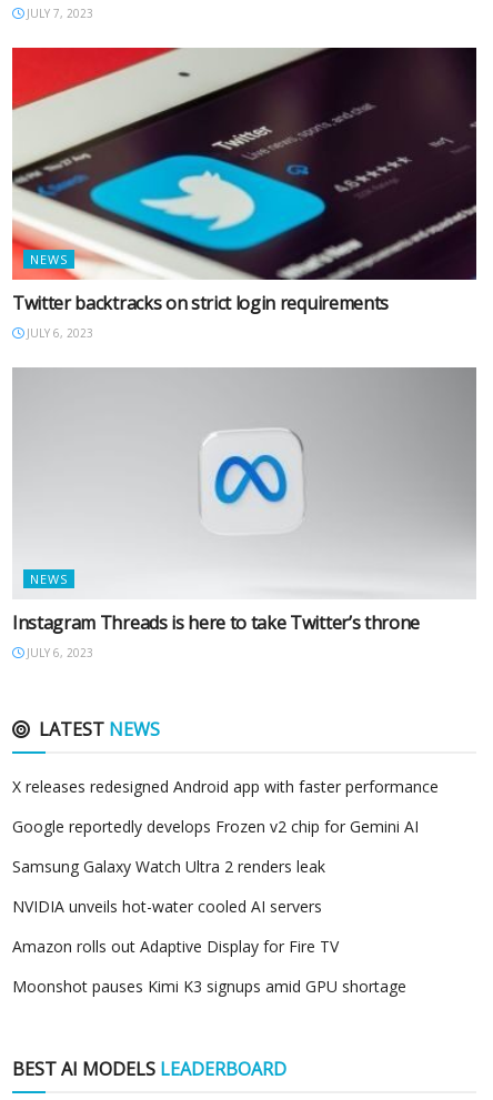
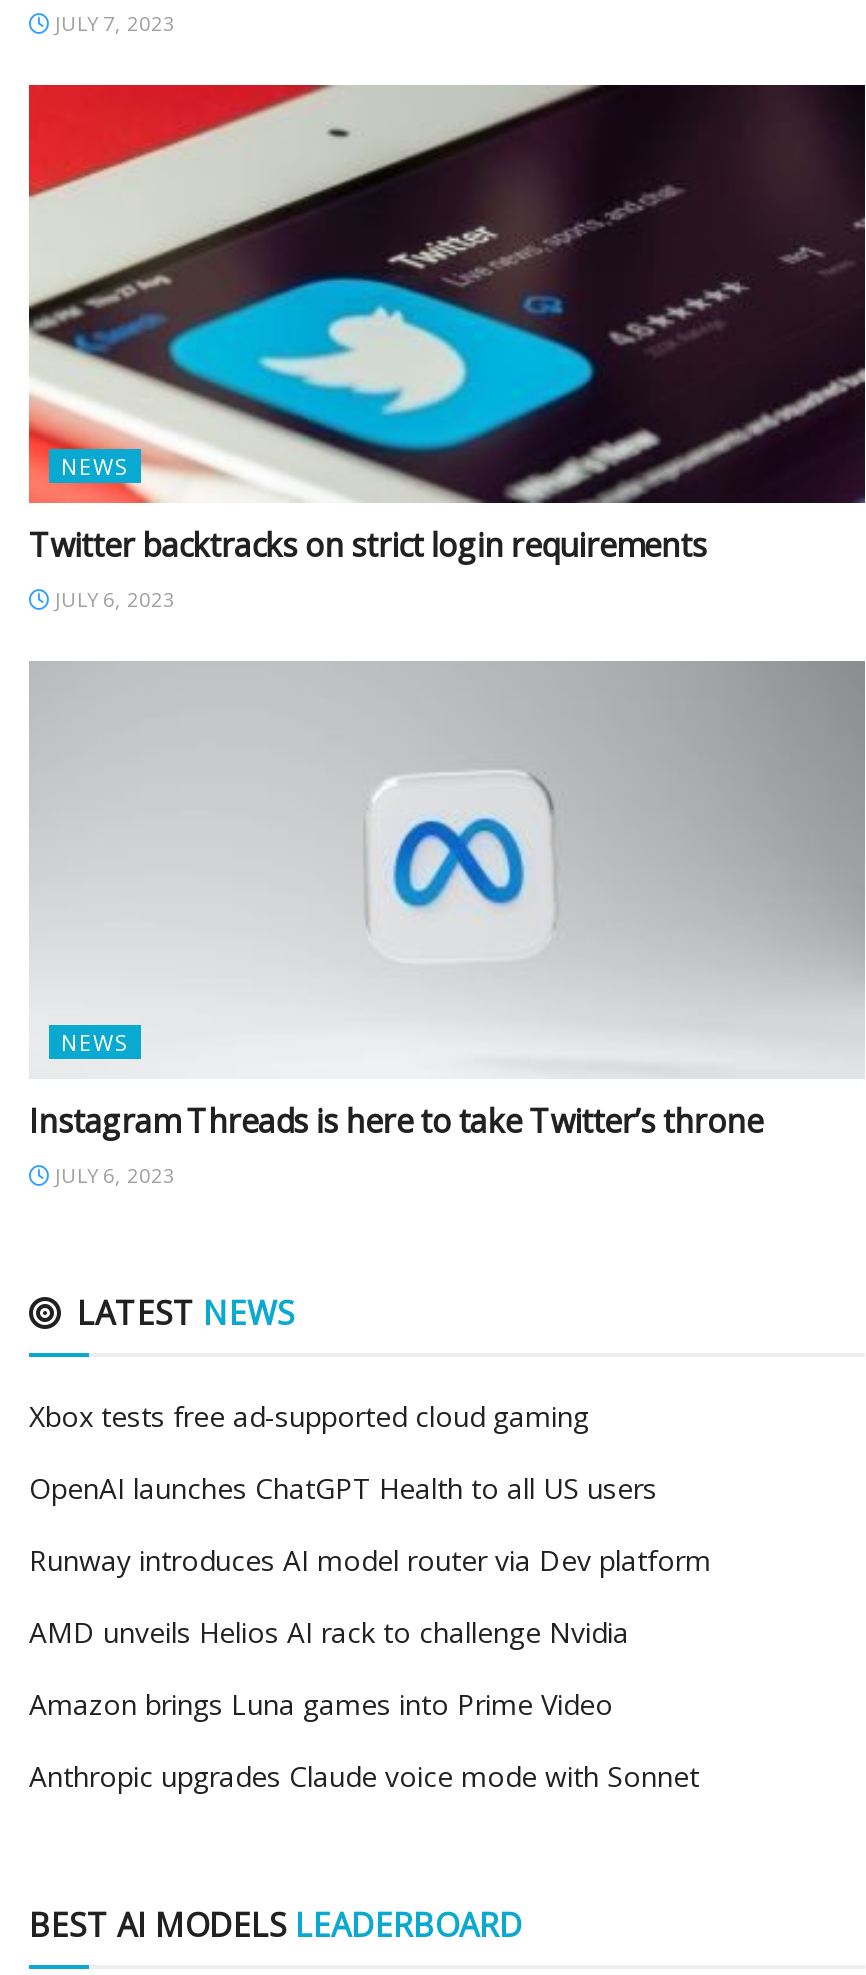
- X releases redesigned Android app with faster performance
+ Xbox tests free ad-supported cloud gaming

- Google reportedly develops Frozen v2 chip for Gemini AI
+ OpenAI launches ChatGPT Health to all US users

- Samsung Galaxy Watch Ultra 2 renders leak
+ Runway introduces AI model router via Dev platform

- NVIDIA unveils hot-water cooled AI servers
+ AMD unveils Helios AI rack to challenge Nvidia

- Amazon rolls out Adaptive Display for Fire TV
+ Amazon brings Luna games into Prime Video

- Moonshot pauses Kimi K3 signups amid GPU shortage
+ Anthropic upgrades Claude voice mode with Sonnet
